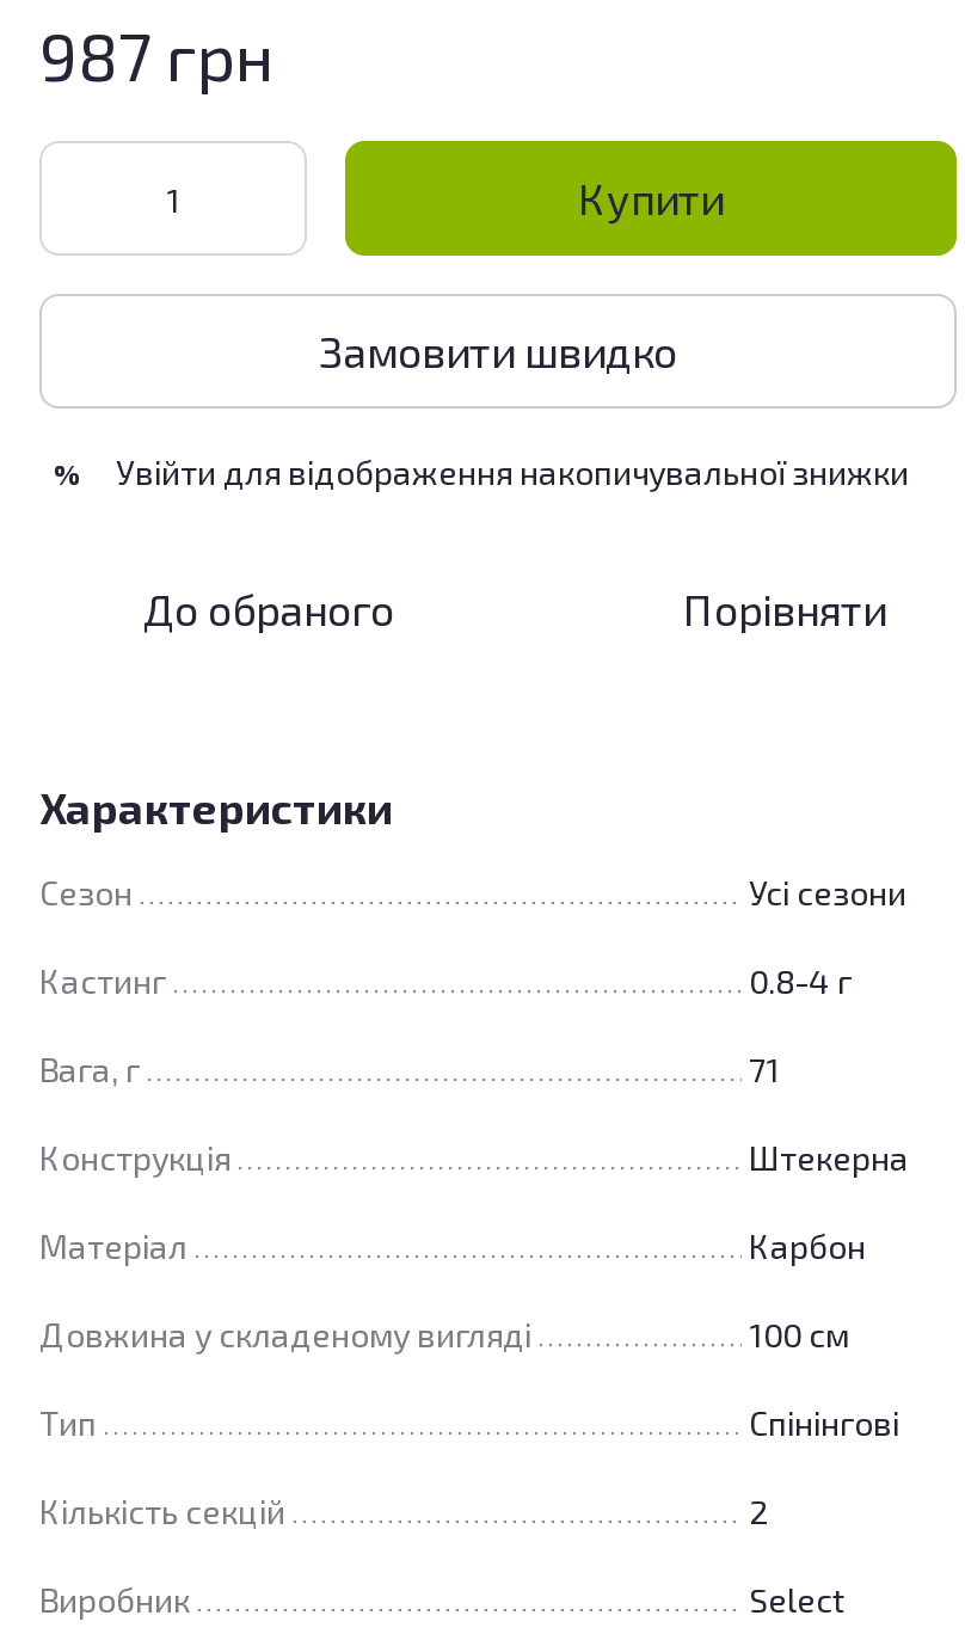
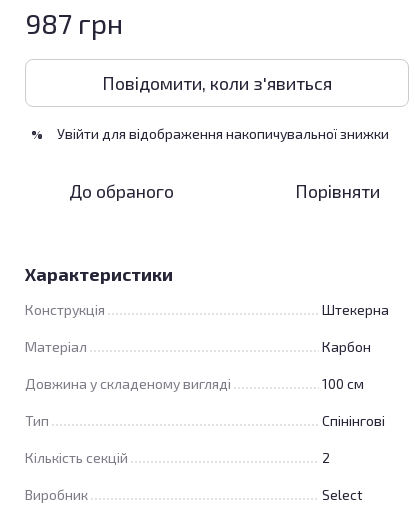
- Купити
- Замовити швидко
+ Повідомити, коли з'явиться

- Сезон
- Усі сезони
- Кастинг
- 0.8-4 г
- Вага, г
- 71
